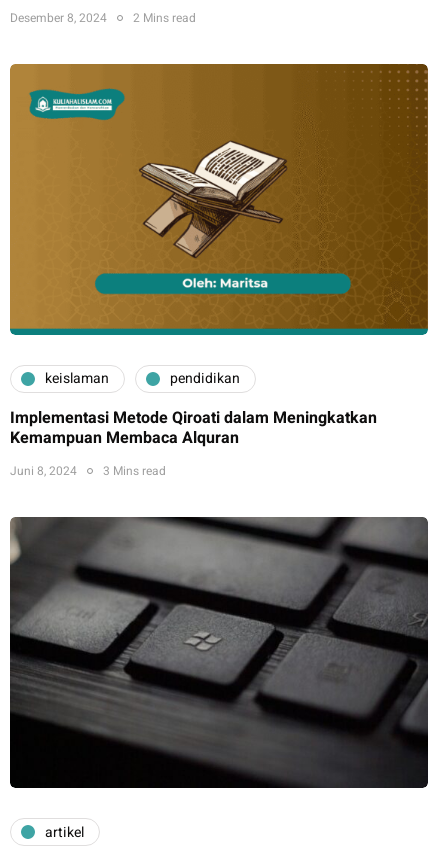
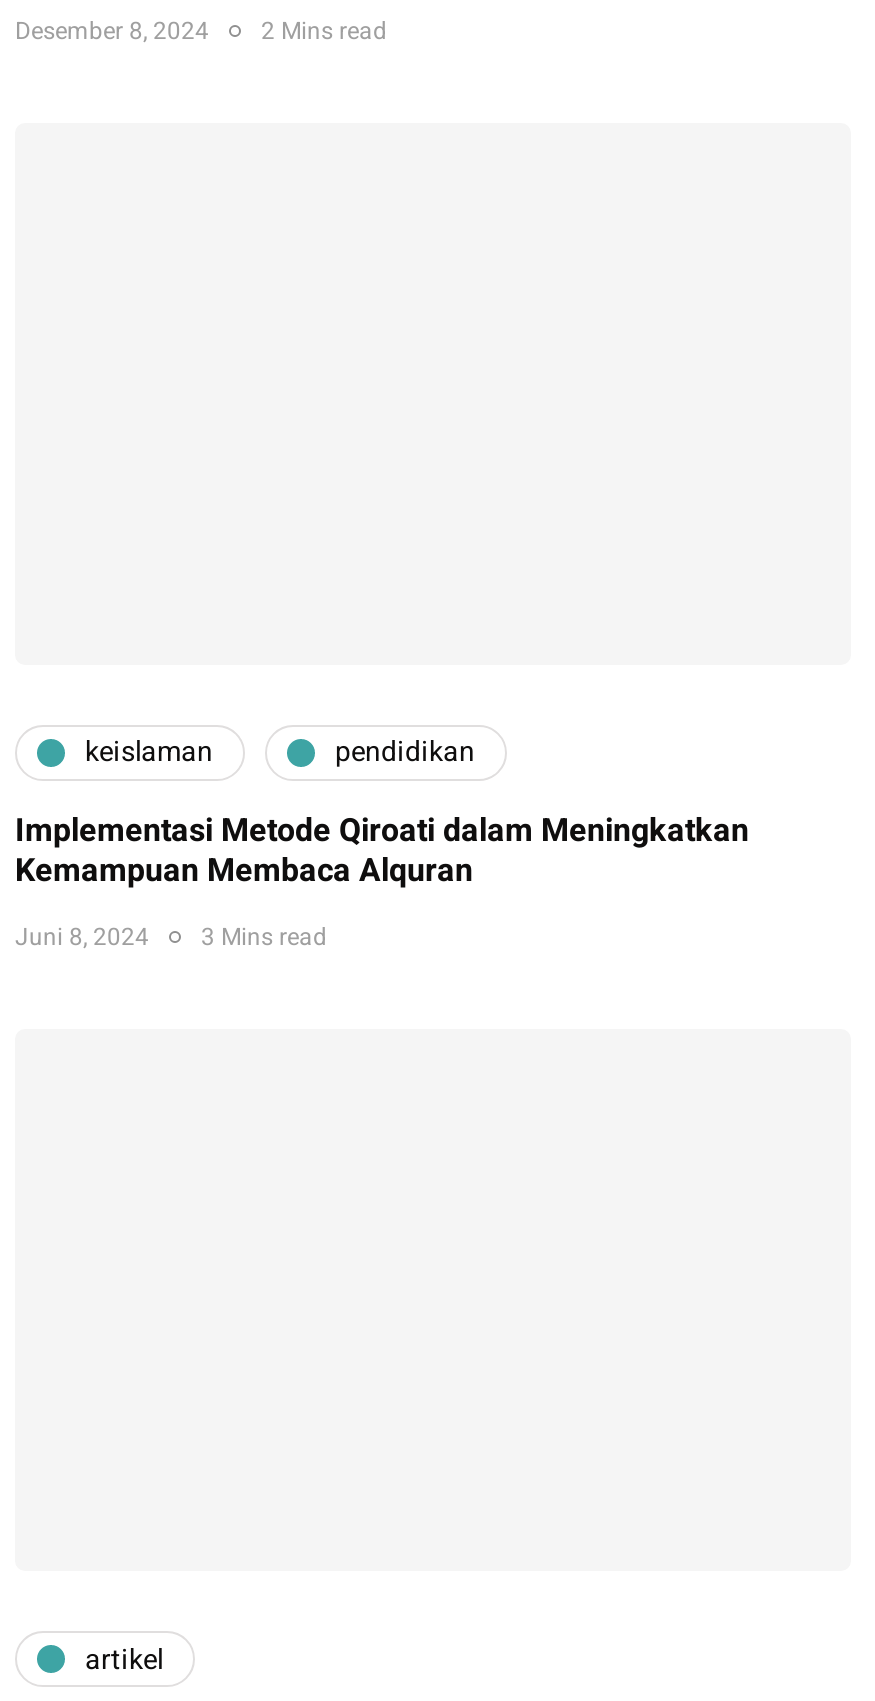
- [image]

- [image]
